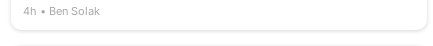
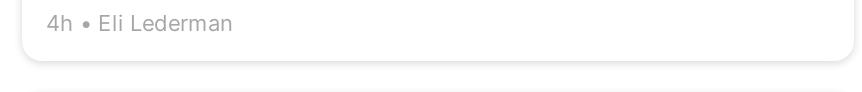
- Ben Solak
+ Eli Lederman
